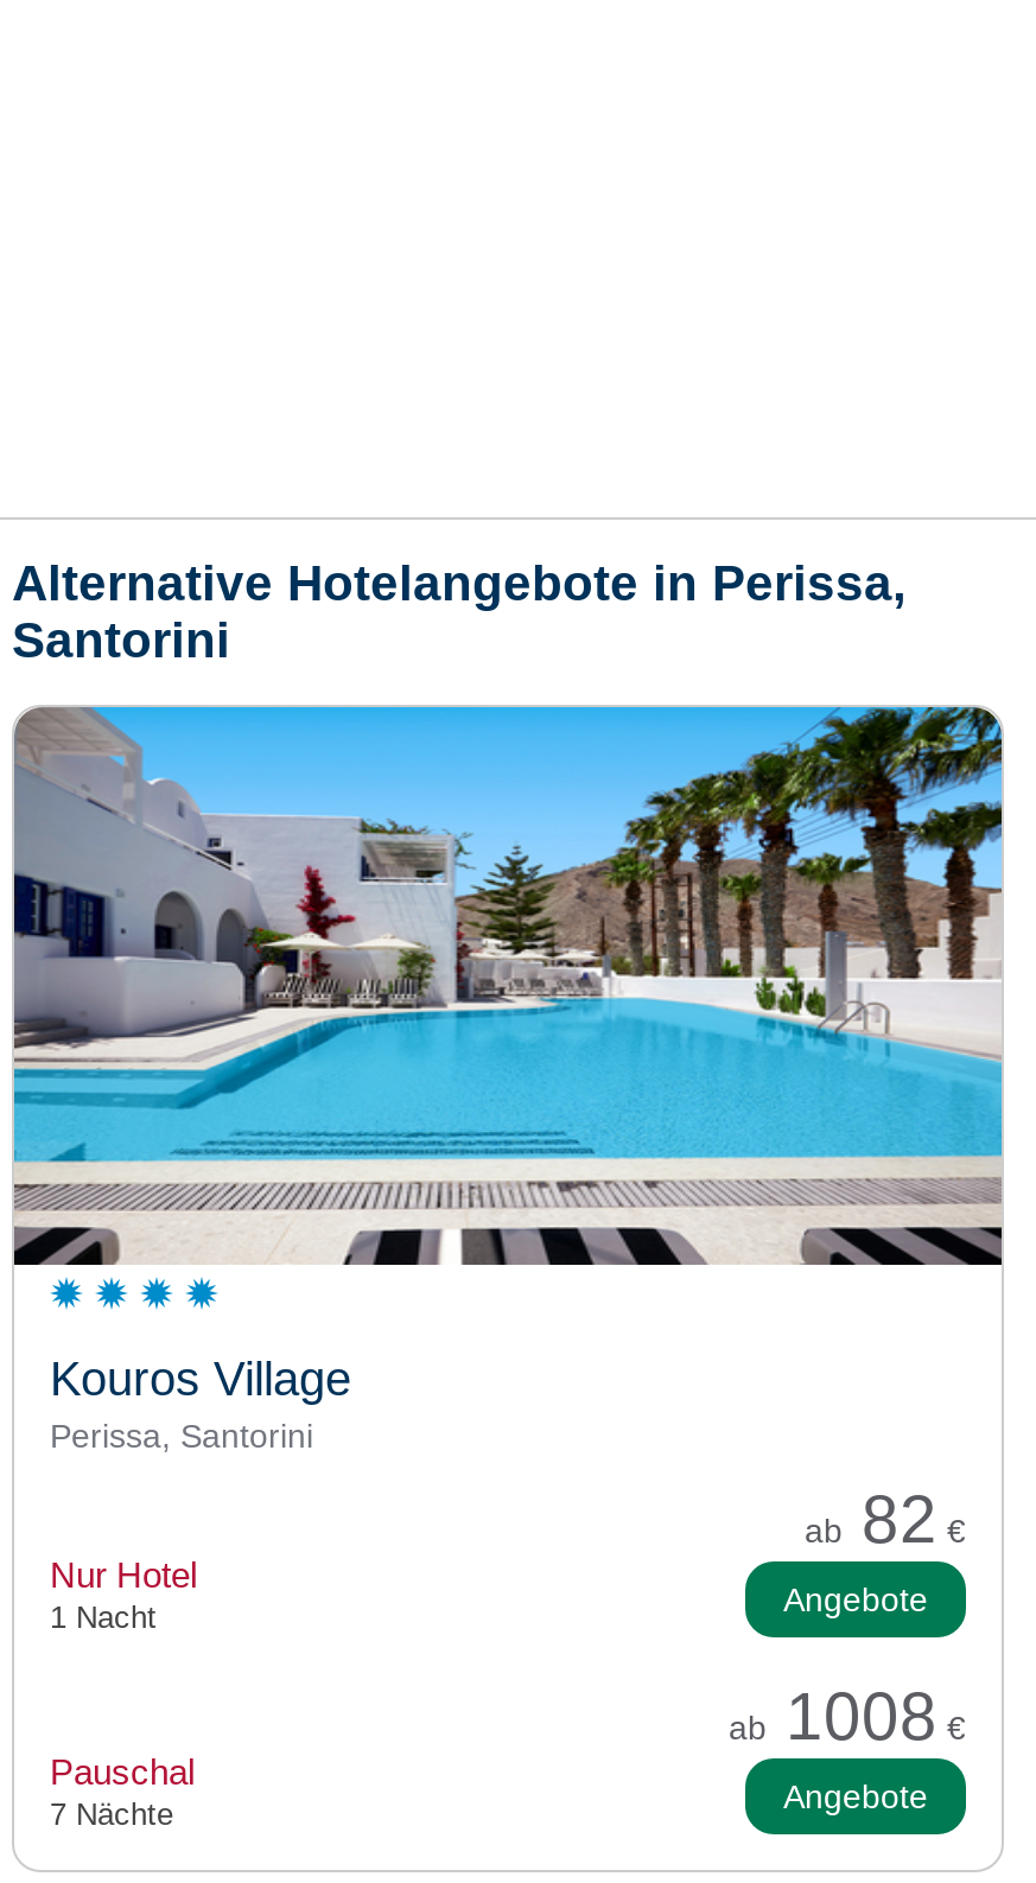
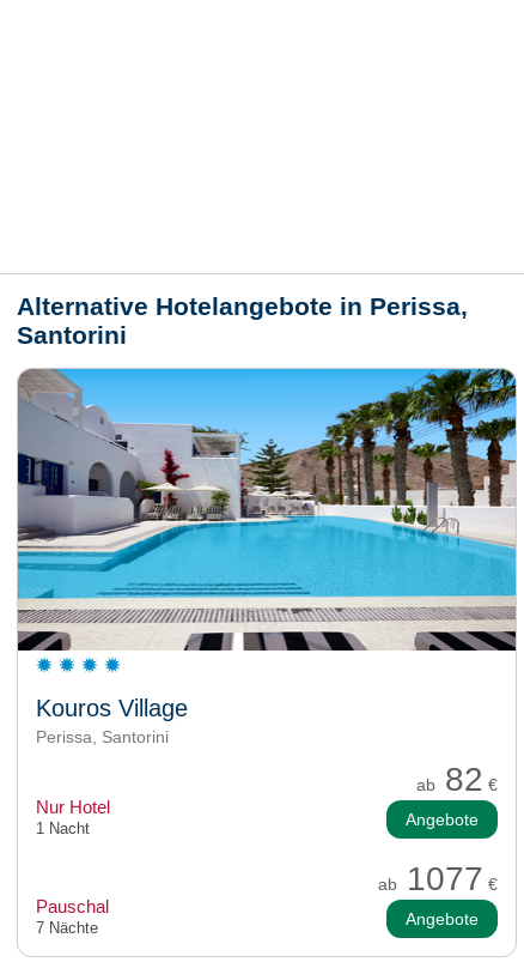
- ab 1008 €
+ ab 1077 €
